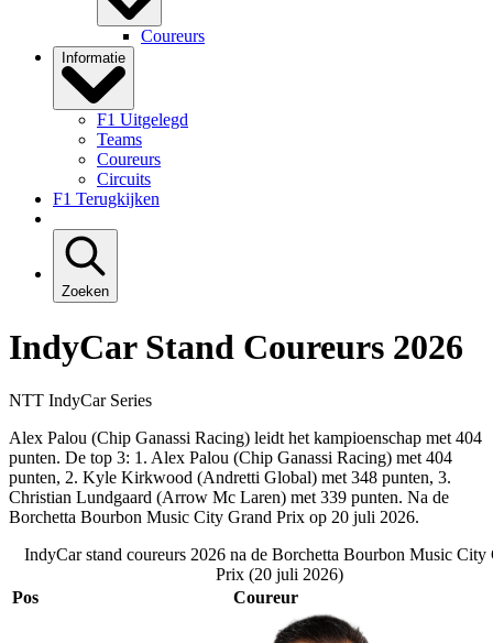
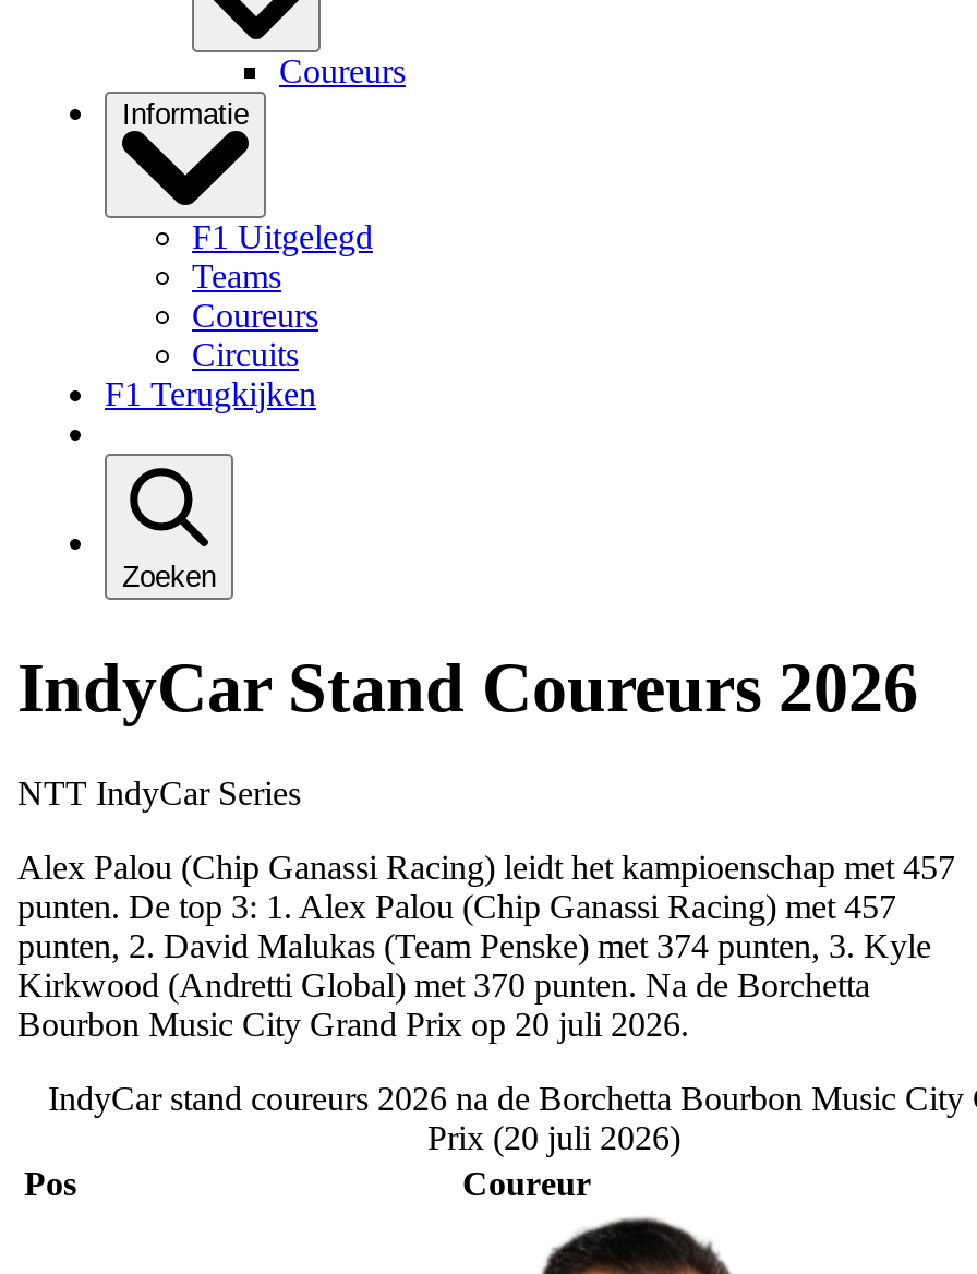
- Alex Palou (Chip Ganassi Racing) leidt het kampioenschap met 404
- punten. De top 3: 1. Alex Palou (Chip Ganassi Racing) met 404
- punten, 2. Kyle Kirkwood (Andretti Global) met 348 punten, 3.
- Christian Lundgaard (Arrow Mc Laren) met 339 punten. Na de
- Borchetta Bourbon Music City Grand Prix op 20 juli 2026.
+ Alex Palou (Chip Ganassi Racing) leidt het kampioenschap met 457
+ punten. De top 3: 1. Alex Palou (Chip Ganassi Racing) met 457
+ punten, 2. David Malukas (Team Penske) met 374 punten, 3. Kyle
+ Kirkwood (Andretti Global) met 370 punten. Na de Borchetta
+ Bourbon Music City Grand Prix op 20 juli 2026.
